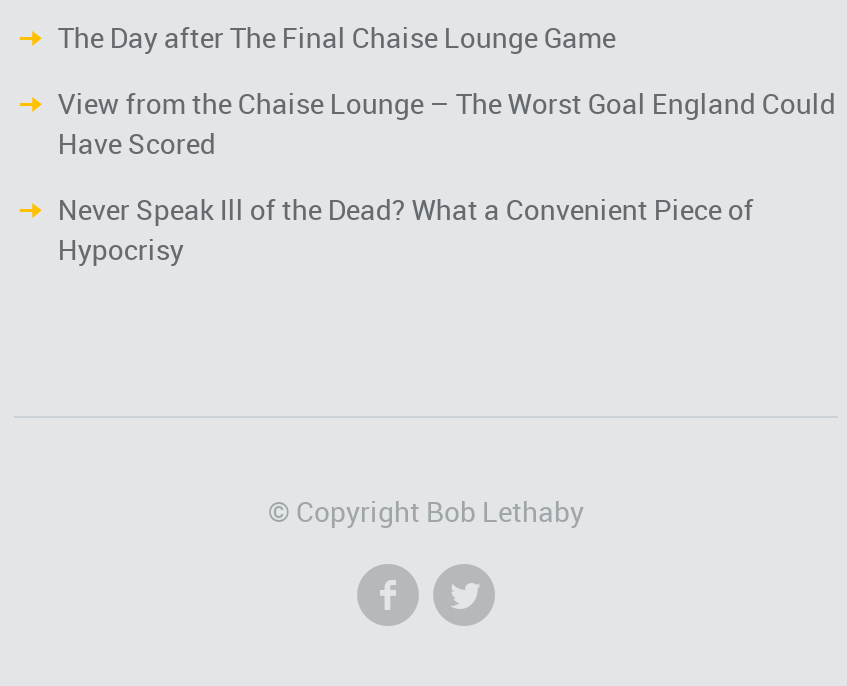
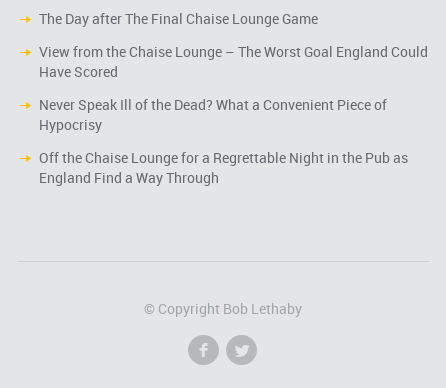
+ Off the Chaise Lounge for a Regrettable Night in the Pub as
+ England Find a Way Through
